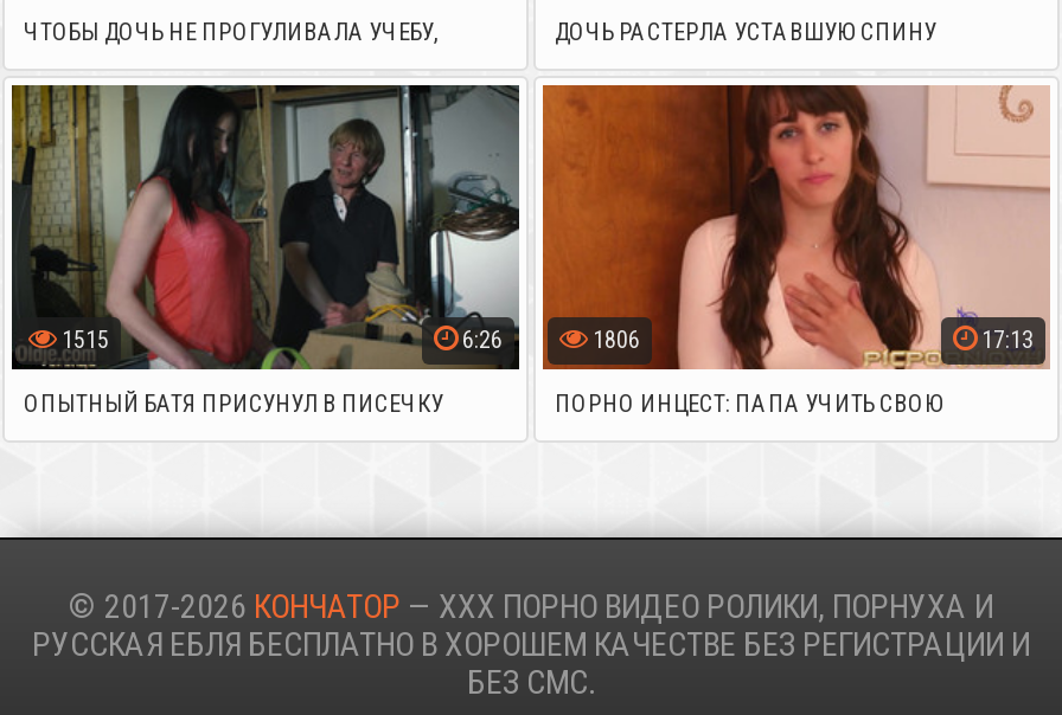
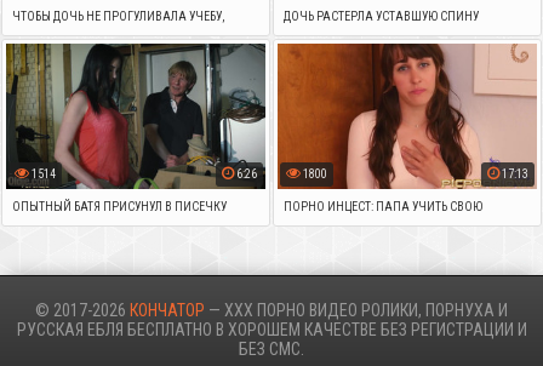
- 1515
+ 1514

- 1806
+ 1800
